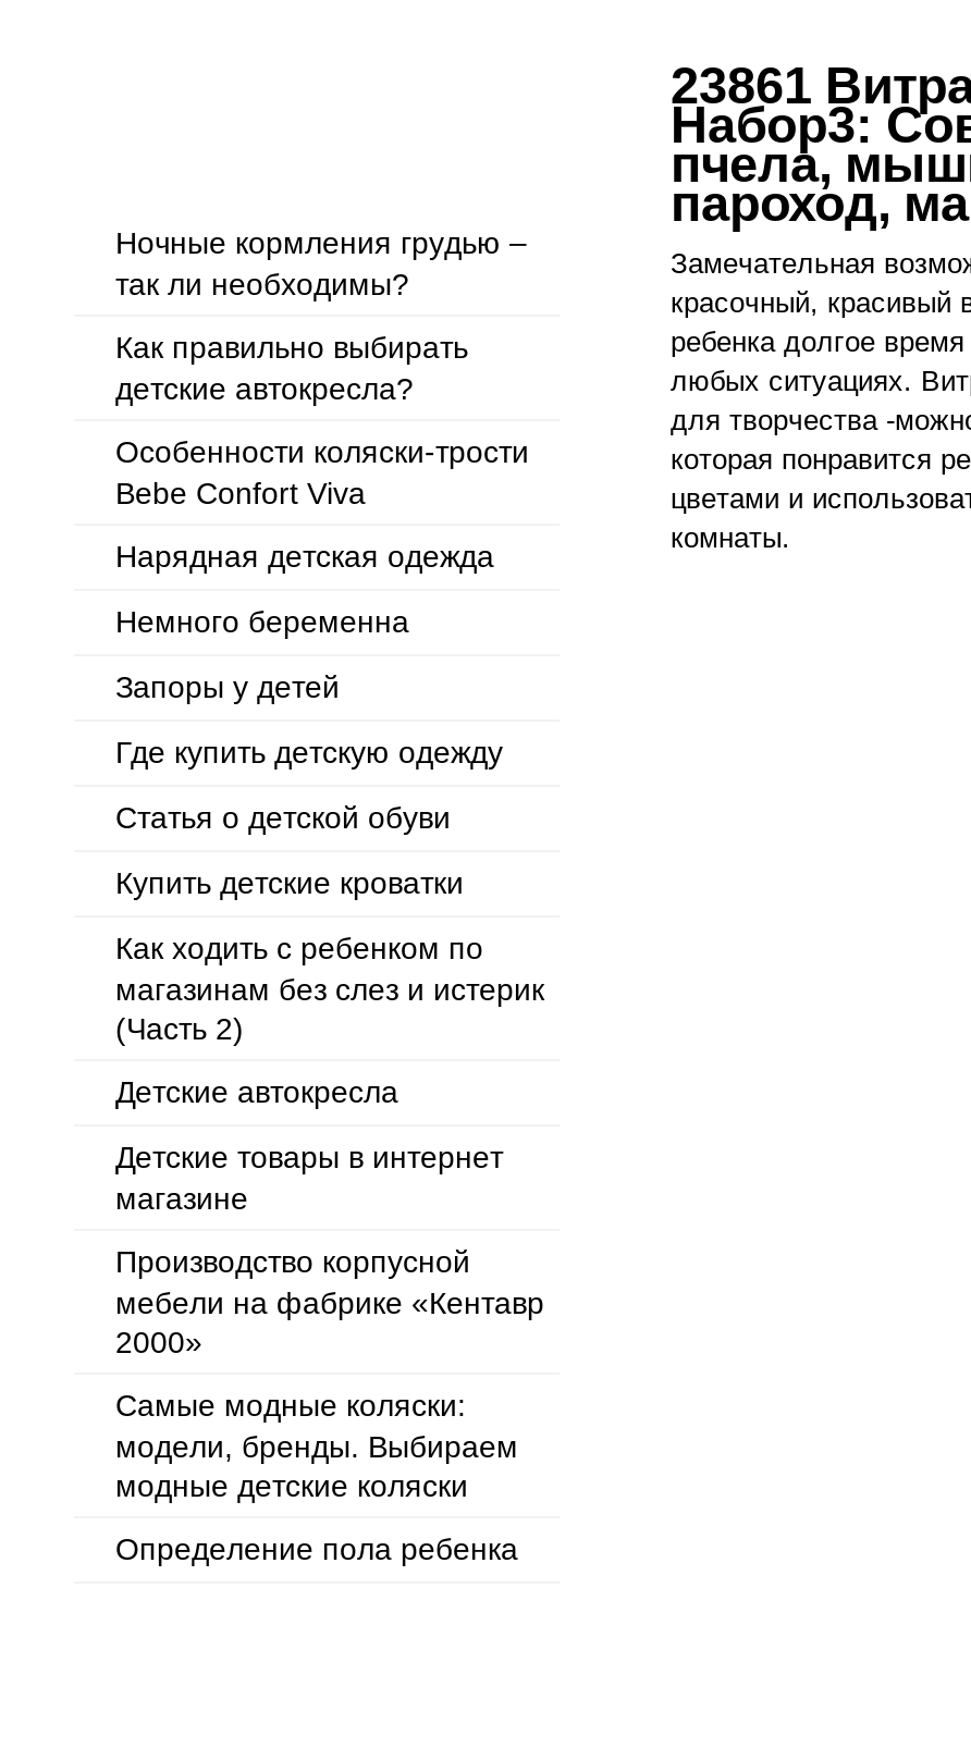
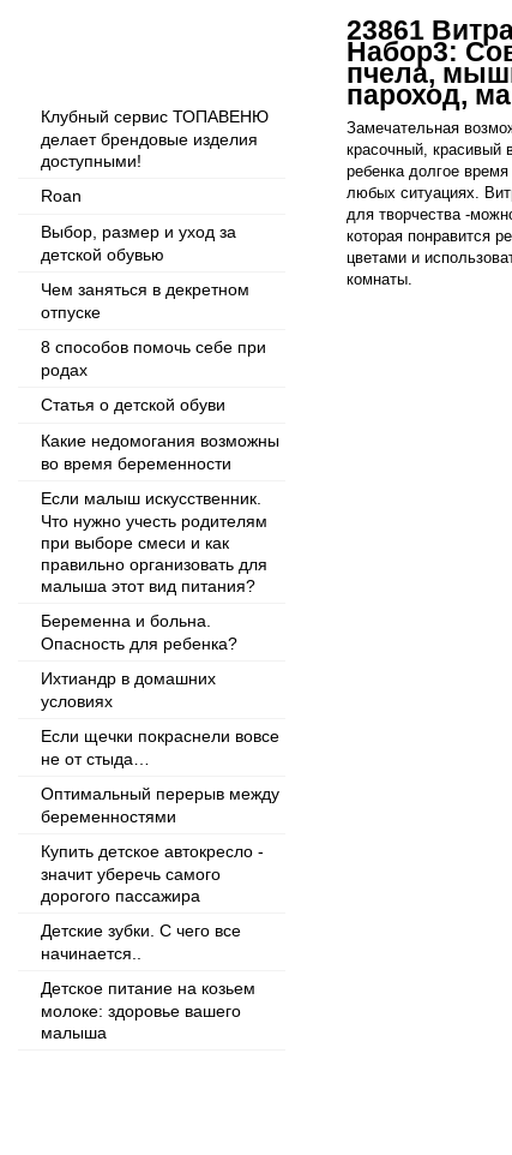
- Ночные кормления грудью –
- так ли необходимы?
- Как правильно выбирать
- детские автокресла?
- Особенности коляски-трости
- Bebe Confort Viva
- Нарядная детская одежда
- Немного беременна
- Запоры у детей
- Где купить детскую одежду
+ Клубный сервис ТОПАВЕНЮ
+ делает брендовые изделия
+ доступными!
+ Roan
+ Выбор, размер и уход за
+ детской обувью
+ Чем заняться в декретном
+ отпуске
+ 8 способов помочь себе при
+ родах

moved up: Статья о детской обуви

- Купить детские кроватки
- Как ходить с ребенком по
- магазинам без слез и истерик
- (Часть 2)
- Детские автокресла
- Детские товары в интернет
- магазине
- Производство корпусной
- мебели на фабрике «Кентавр
- 2000»
- Самые модные коляски:
- модели, бренды. Выбираем
- модные детские коляски
- Определение пола ребенка
+ Какие недомогания возможны
+ во время беременности
+ Если малыш искусственник.
+ Что нужно учесть родителям
+ при выборе смеси и как
+ правильно организовать для
+ малыша этот вид питания?
+ Беременна и больна.
+ Опасность для ребенка?
+ Ихтиандр в домашних
+ условиях
+ Если щечки покраснели вовсе
+ не от стыда…
+ Оптимальный перерыв между
+ беременностями
+ Купить детское автокресло -
+ значит уберечь самого
+ дорогого пассажира
+ Детские зубки. С чего все
+ начинается..
+ Детское питание на козьем
+ молоке: здоровье вашего
+ малыша
